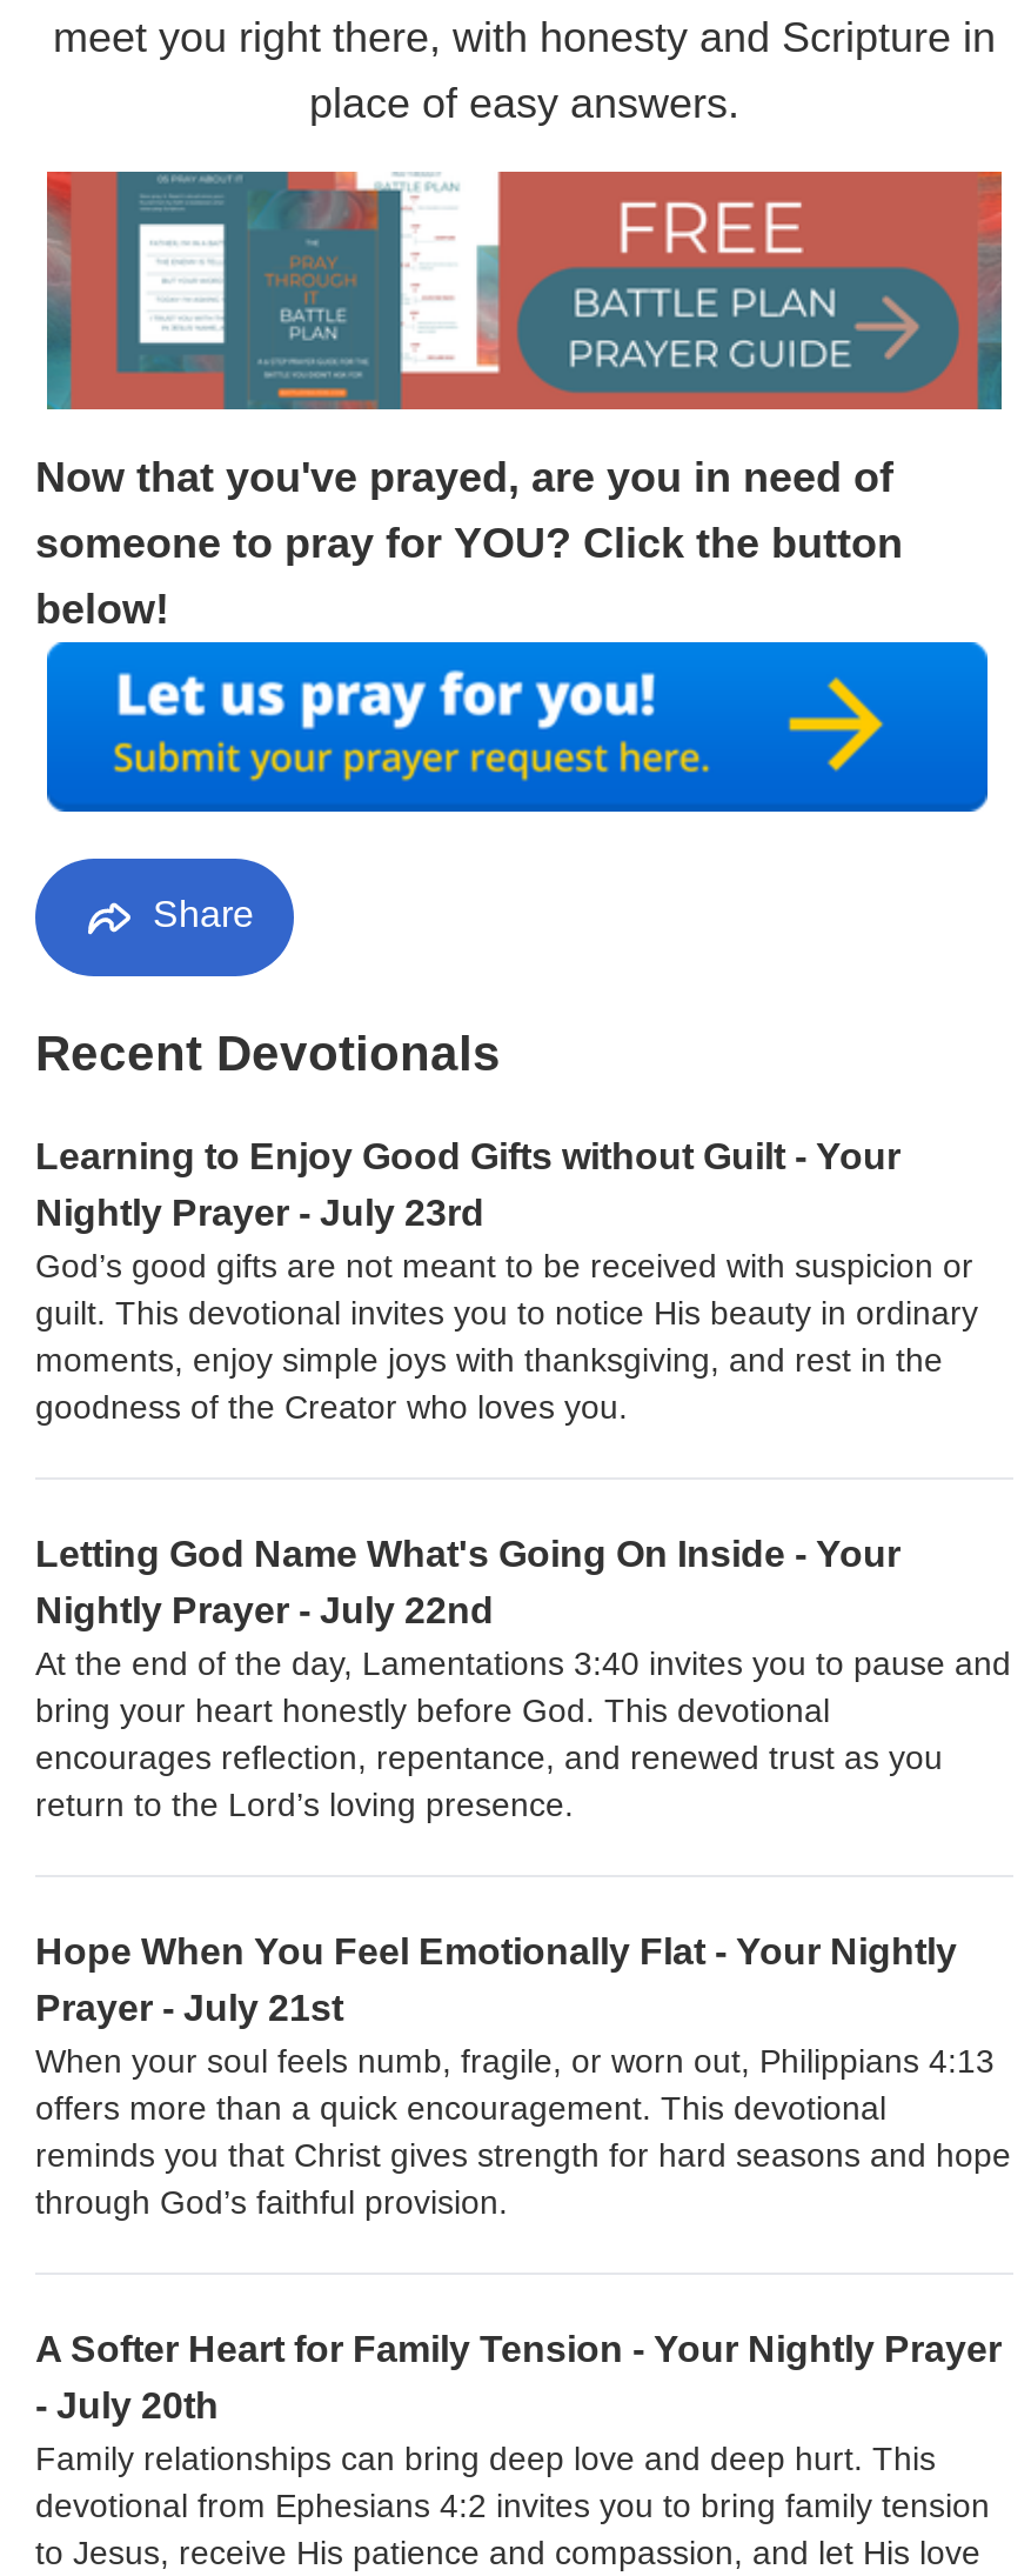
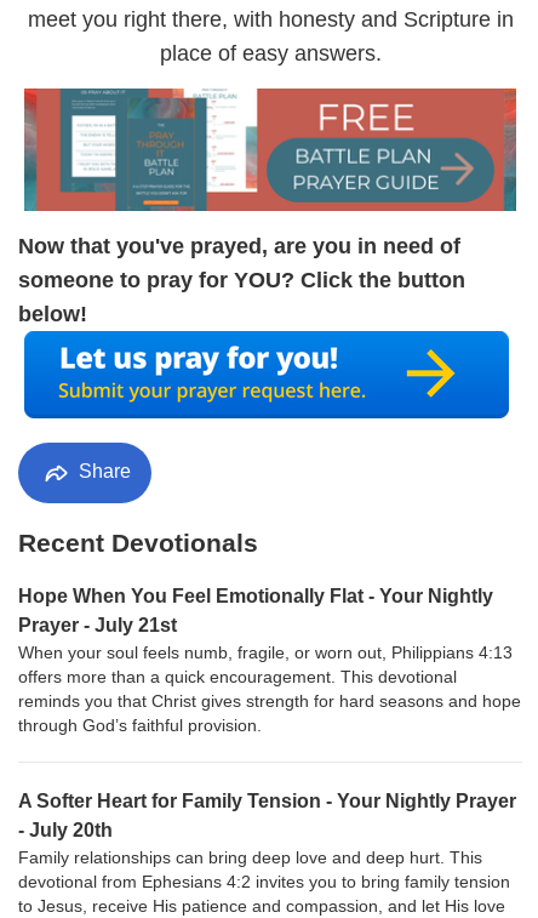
- Learning to Enjoy Good Gifts without Guilt - Your
- Nightly Prayer - July 23rd
- God’s good gifts are not meant to be received with suspicion or
- guilt. This devotional invites you to notice His beauty in ordinary
- moments, enjoy simple joys with thanksgiving, and rest in the
- goodness of the Creator who loves you.

- Letting God Name What's Going On Inside - Your
- Nightly Prayer - July 22nd
- At the end of the day, Lamentations 3:40 invites you to pause and
- bring your heart honestly before God. This devotional
- encourages reflection, repentance, and renewed trust as you
- return to the Lord’s loving presence.
